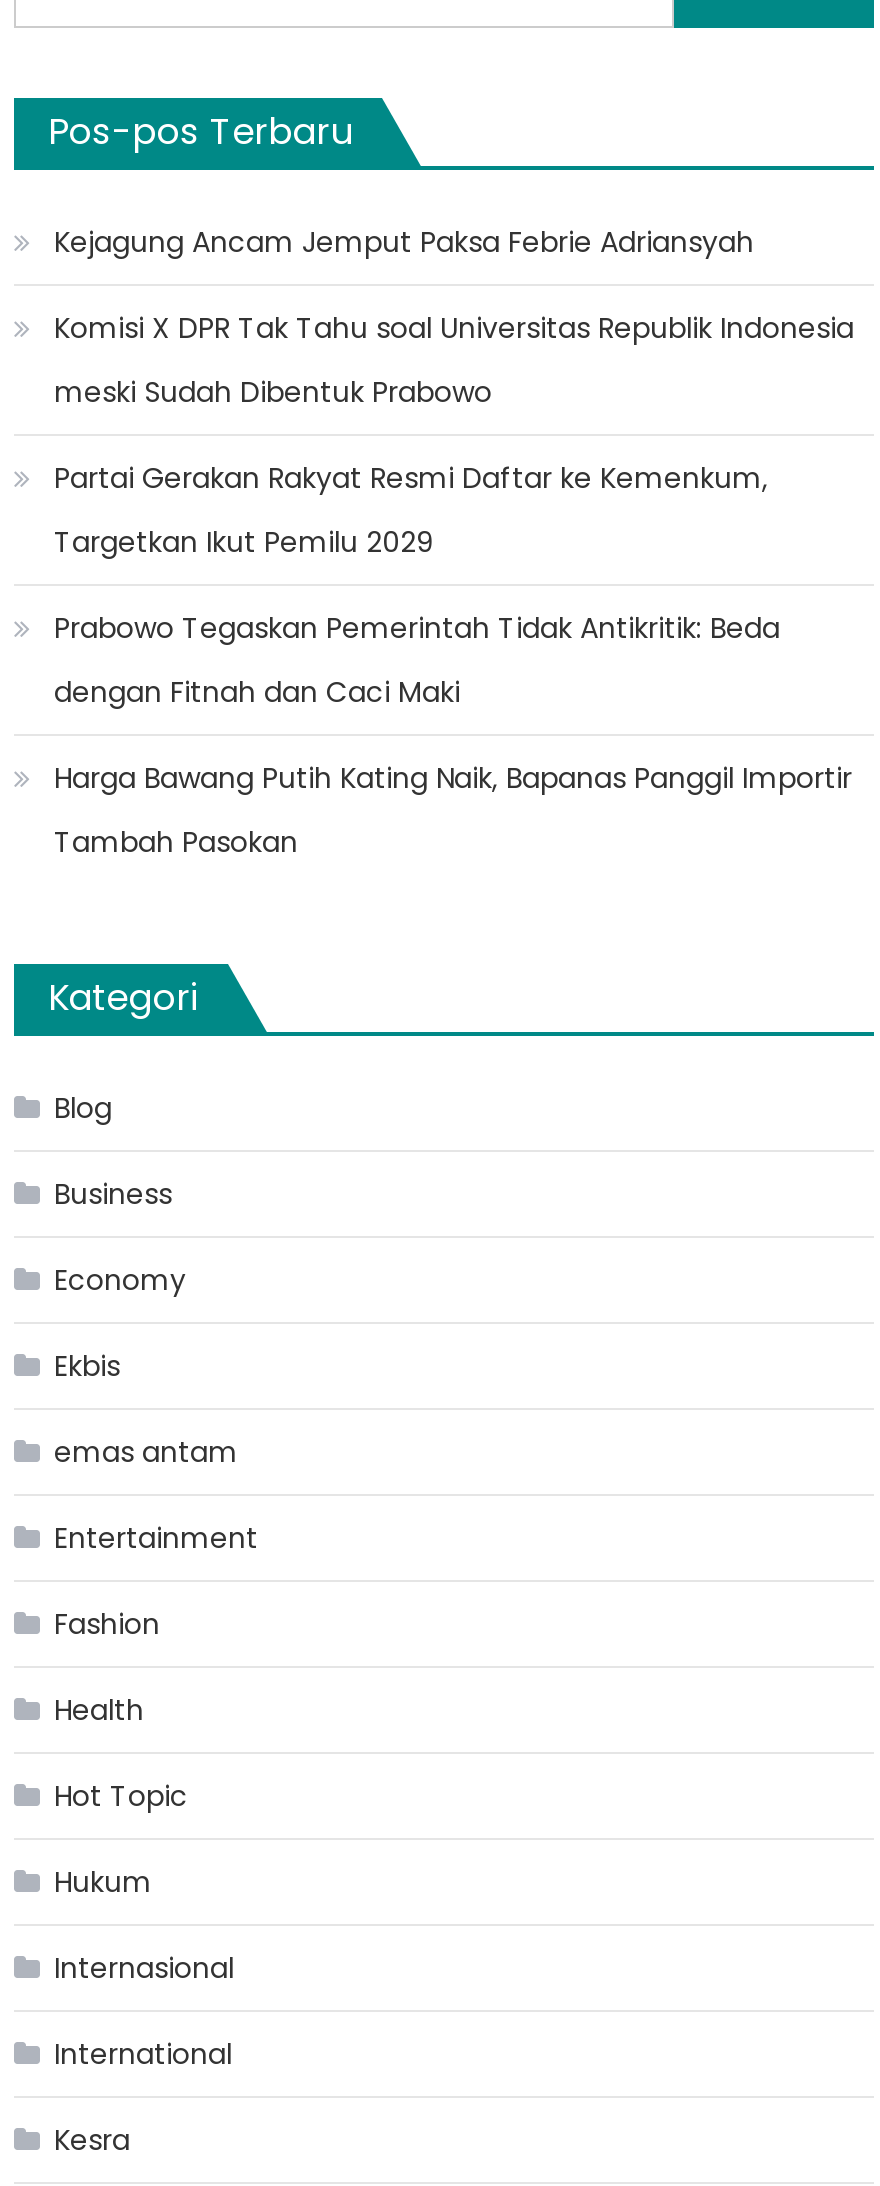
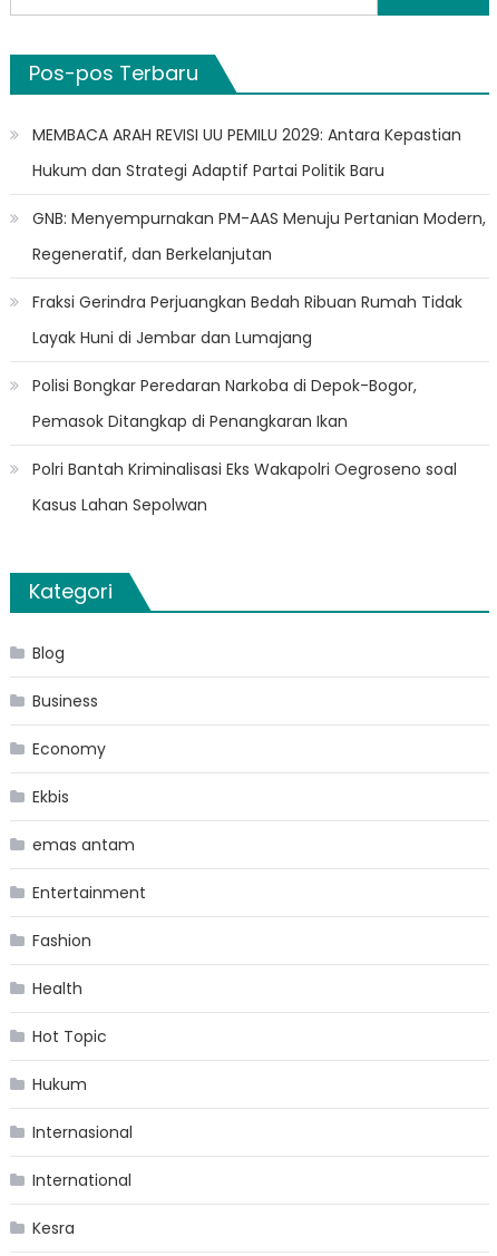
- Kejagung Ancam Jemput Paksa Febrie Adriansyah
- Komisi X DPR Tak Tahu soal Universitas Republik Indonesia
- meski Sudah Dibentuk Prabowo
- Partai Gerakan Rakyat Resmi Daftar ke Kemenkum,
- Targetkan Ikut Pemilu 2029
- Prabowo Tegaskan Pemerintah Tidak Antikritik: Beda
- dengan Fitnah dan Caci Maki
- Harga Bawang Putih Kating Naik, Bapanas Panggil Importir
- Tambah Pasokan
+ MEMBACA ARAH REVISI UU PEMILU 2029: Antara Kepastian
+ Hukum dan Strategi Adaptif Partai Politik Baru
+ GNB: Menyempurnakan PM-AAS Menuju Pertanian Modern,
+ Regeneratif, dan Berkelanjutan
+ Fraksi Gerindra Perjuangkan Bedah Ribuan Rumah Tidak
+ Layak Huni di Jembar dan Lumajang
+ Polisi Bongkar Peredaran Narkoba di Depok-Bogor,
+ Pemasok Ditangkap di Penangkaran Ikan
+ Polri Bantah Kriminalisasi Eks Wakapolri Oegroseno soal
+ Kasus Lahan Sepolwan
